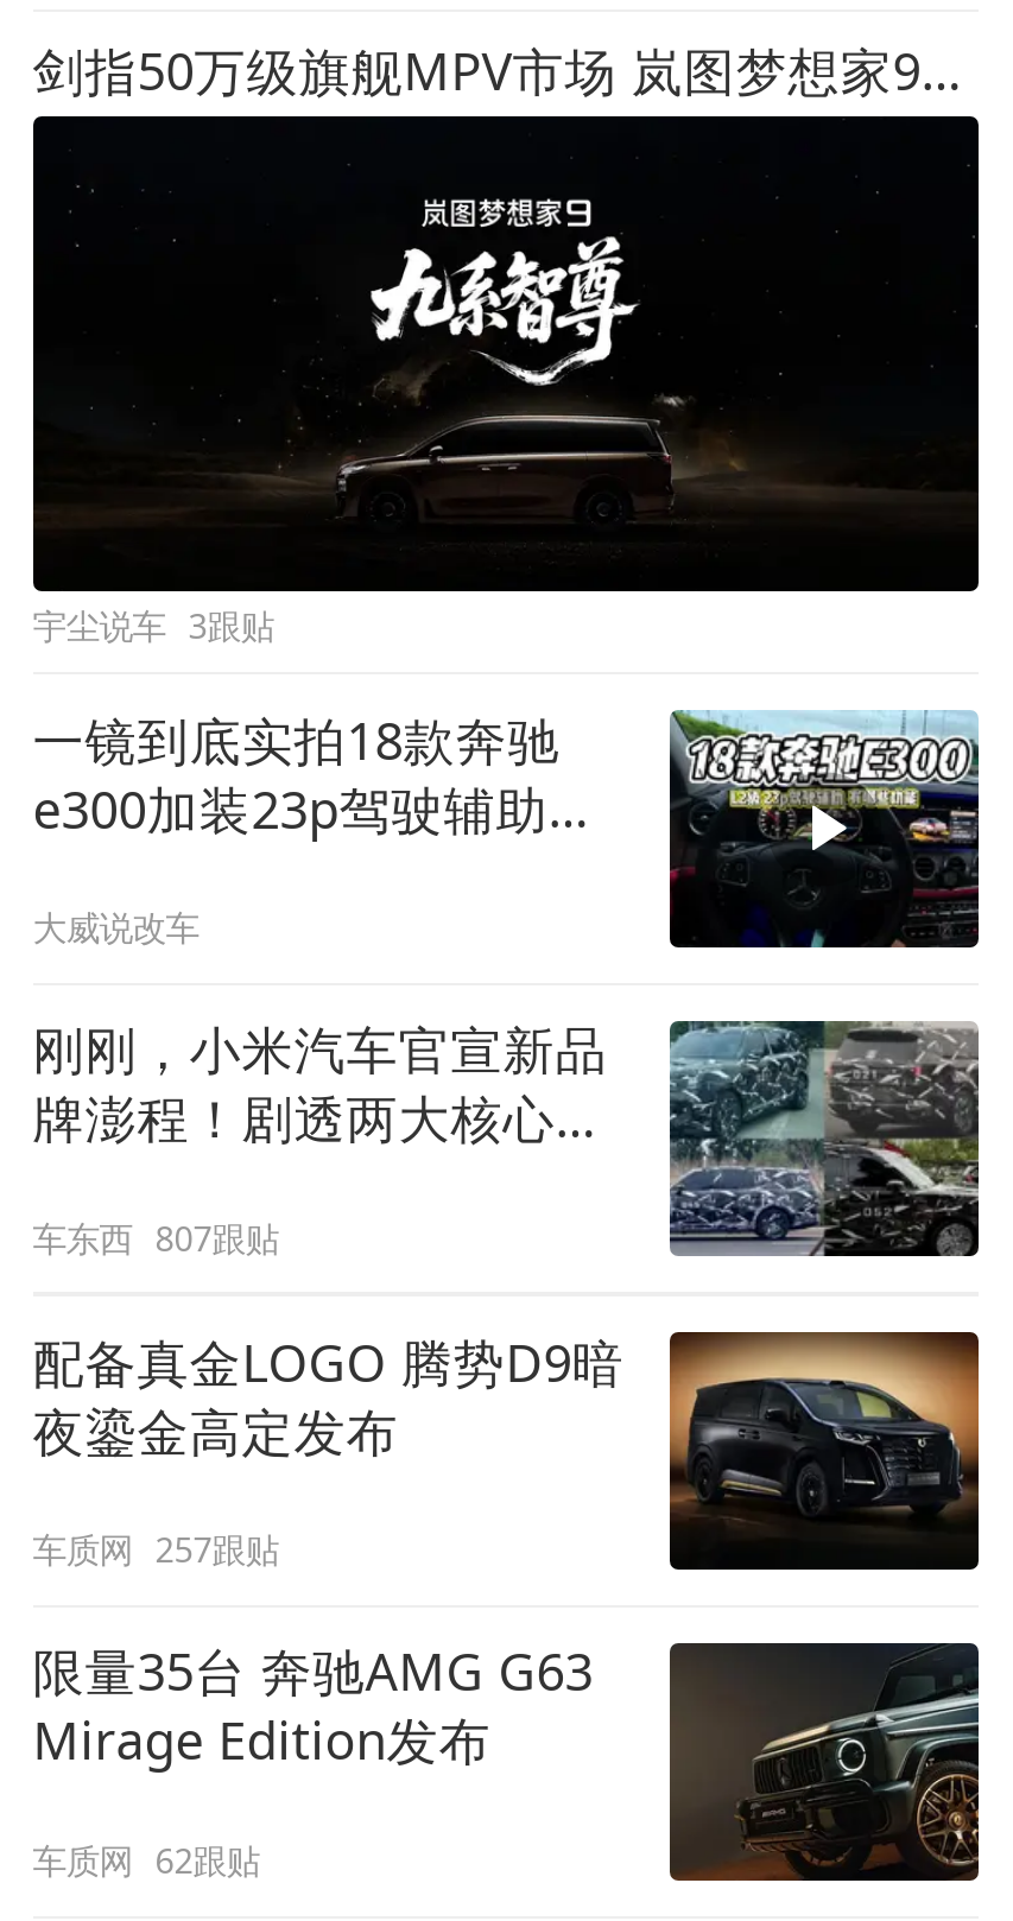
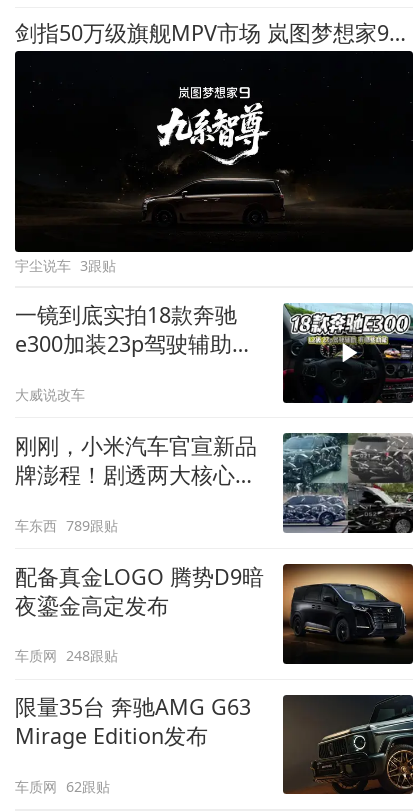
- 车东西 807跟贴
+ 车东西 789跟贴

- 车质网 257跟贴
+ 车质网 248跟贴
